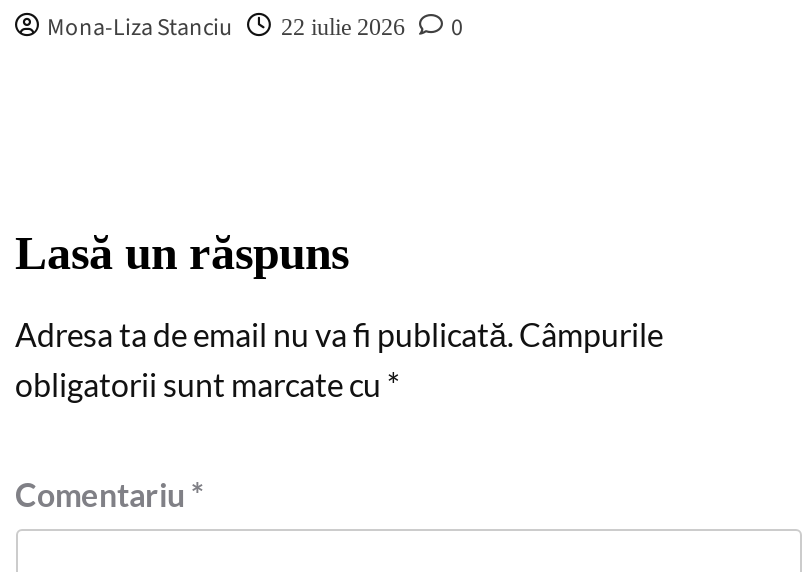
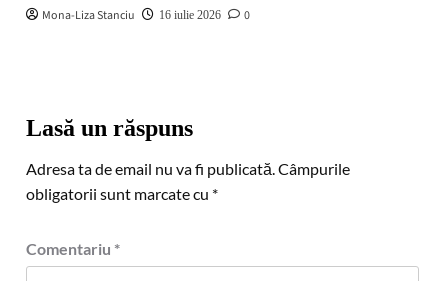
- Mona-Liza Stanciu 22 iulie 2026 0
+ Mona-Liza Stanciu 16 iulie 2026 0
